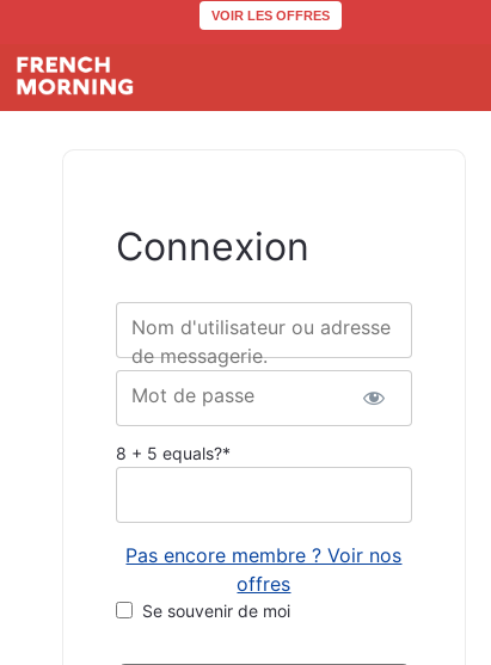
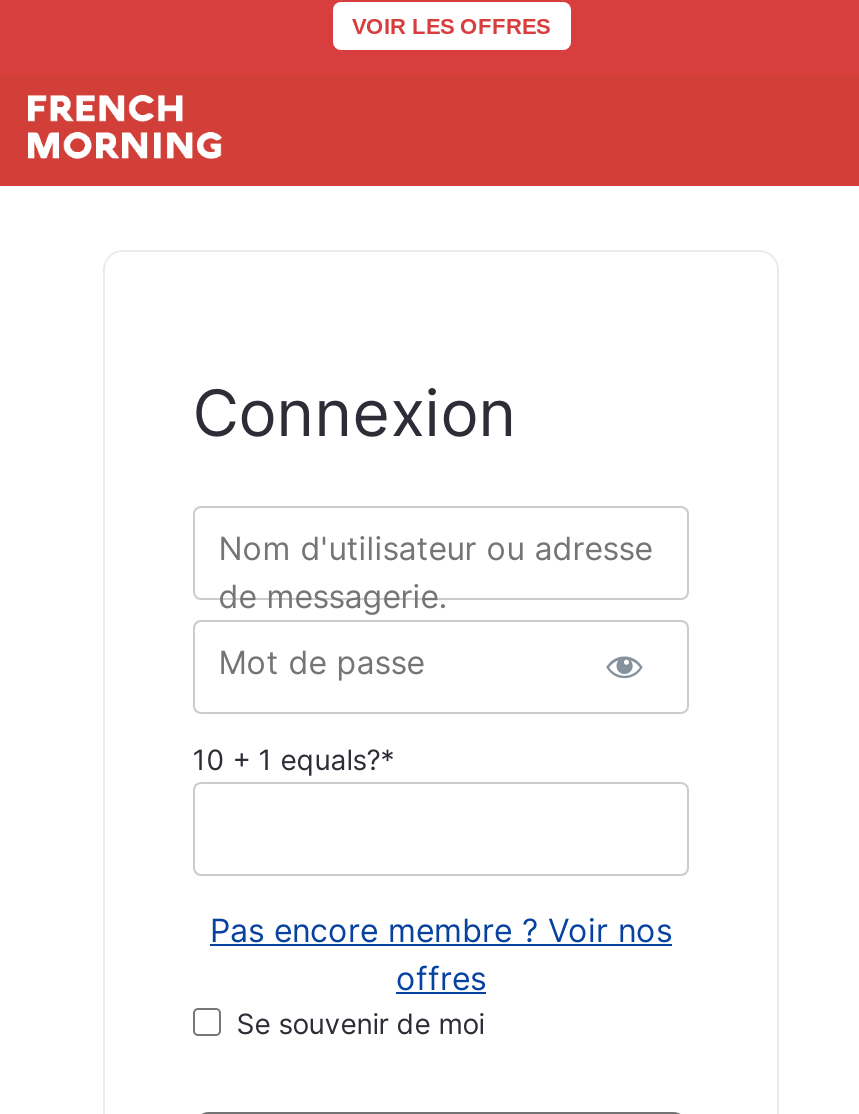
- 8 + 5 equals?*
+ 10 + 1 equals?*
